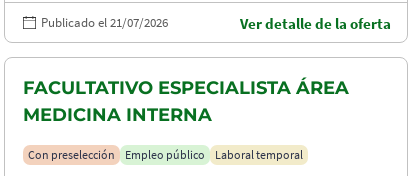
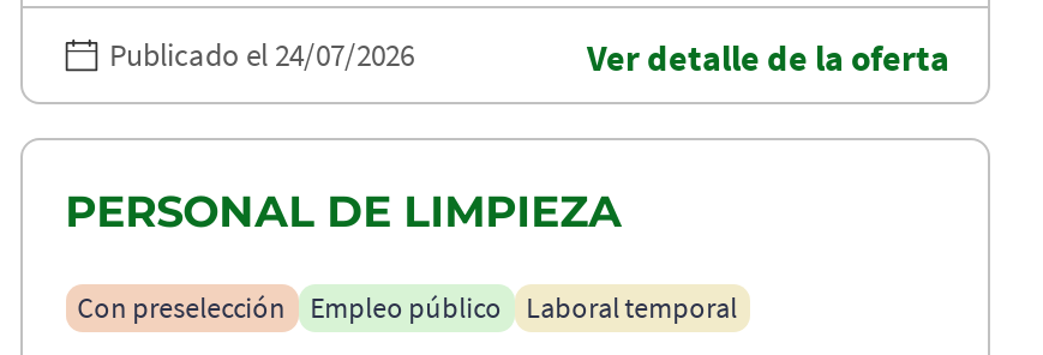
- Publicado el 21/07/2026
+ Publicado el 24/07/2026

- FACULTATIVO ESPECIALISTA ÁREA
- MEDICINA INTERNA
+ PERSONAL DE LIMPIEZA
